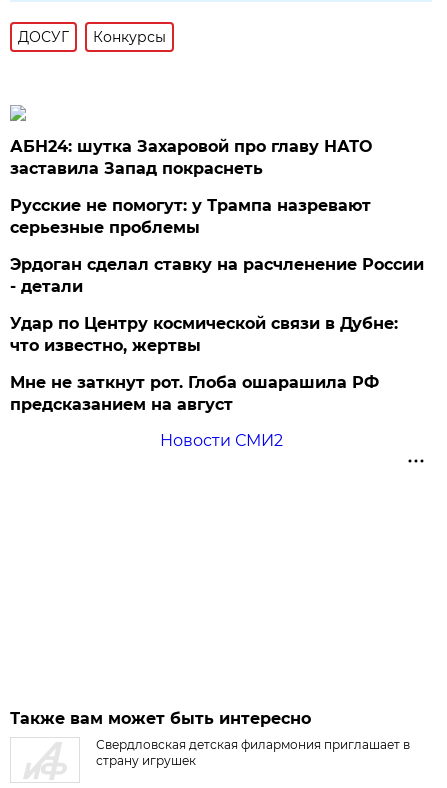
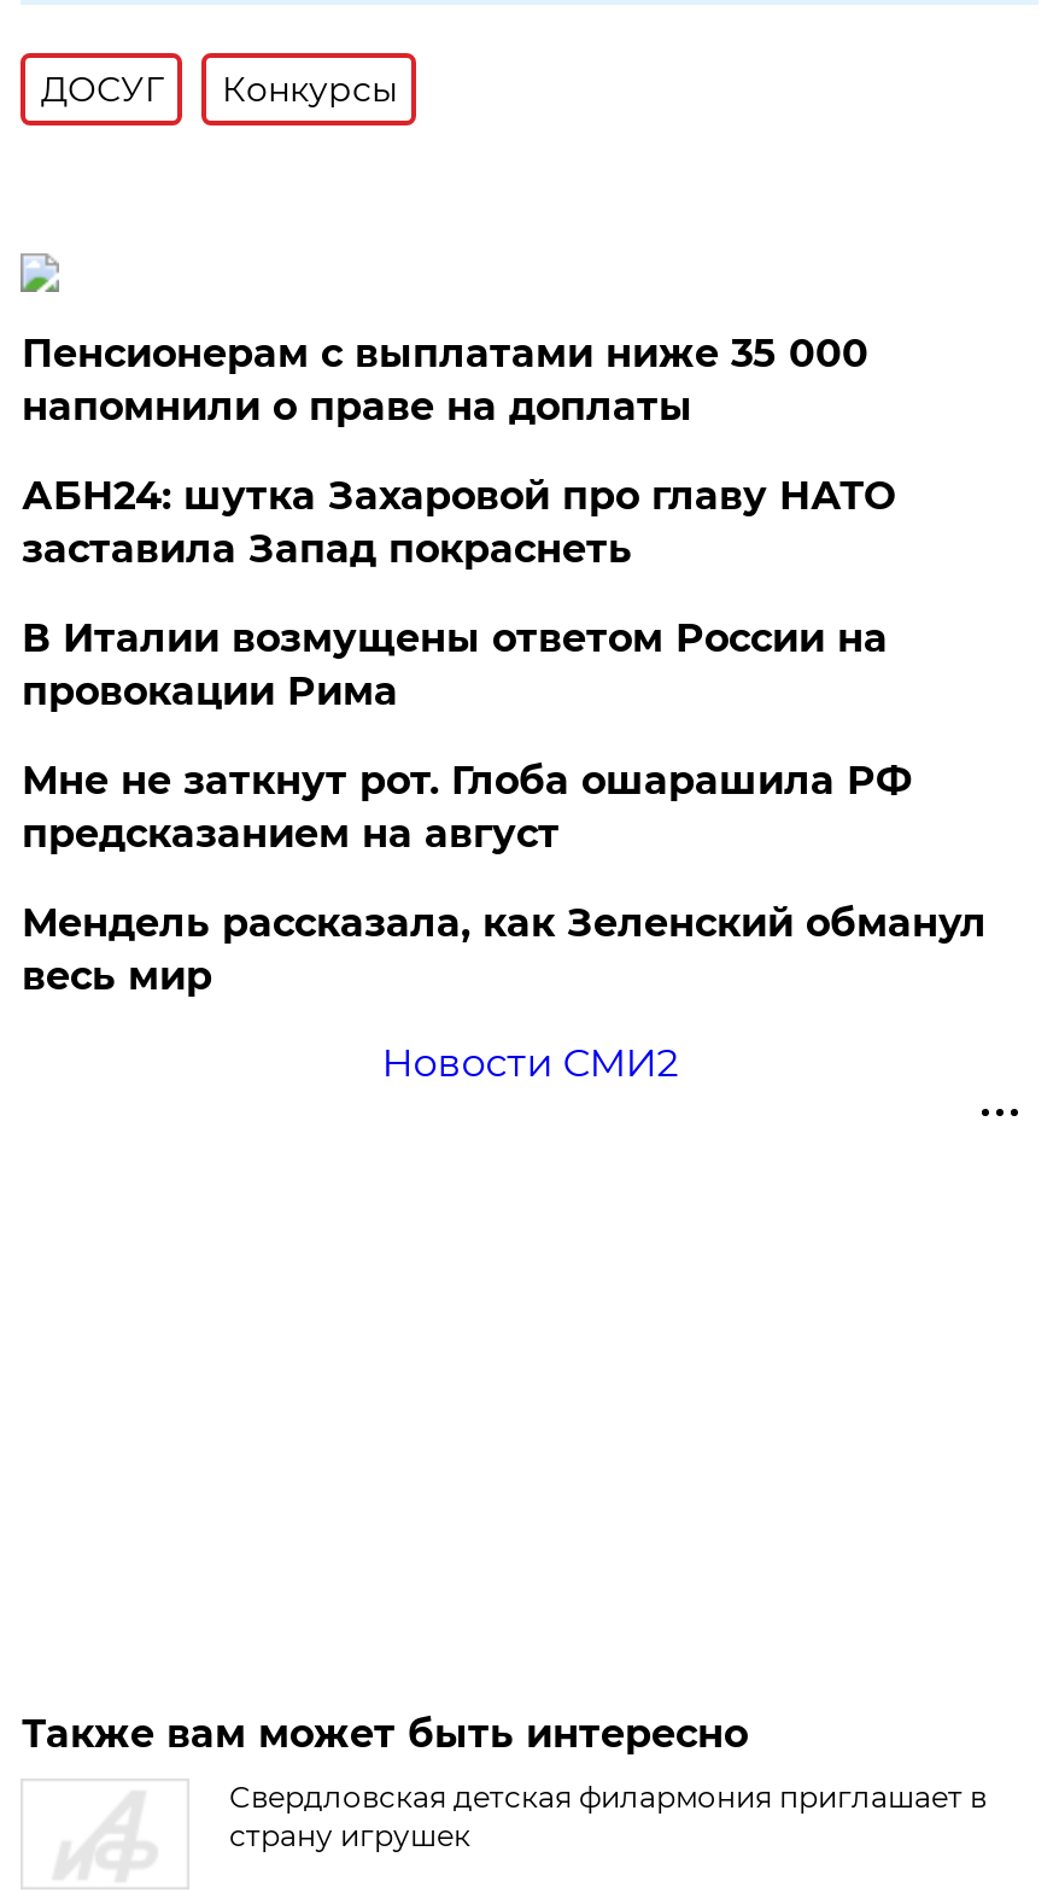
+ Пенсионерам с выплатами ниже 35 000
+ напомнили о праве на доплаты

moved down: АБН24: шутка Захаровой про главу НАТО | заставила Запад покраснеть

- Русские не помогут: у Трампа назревают
- серьезные проблемы
- Эрдоган сделал ставку на расчленение России
- - детали
- Удар по Центру космической связи в Дубне:
- что известно, жертвы
+ В Италии возмущены ответом России на
+ провокации Рима

moved up: Мне не заткнут рот. Глоба ошарашила РФ | предсказанием на август

+ Мендель рассказала, как Зеленский обманул
+ весь мир
